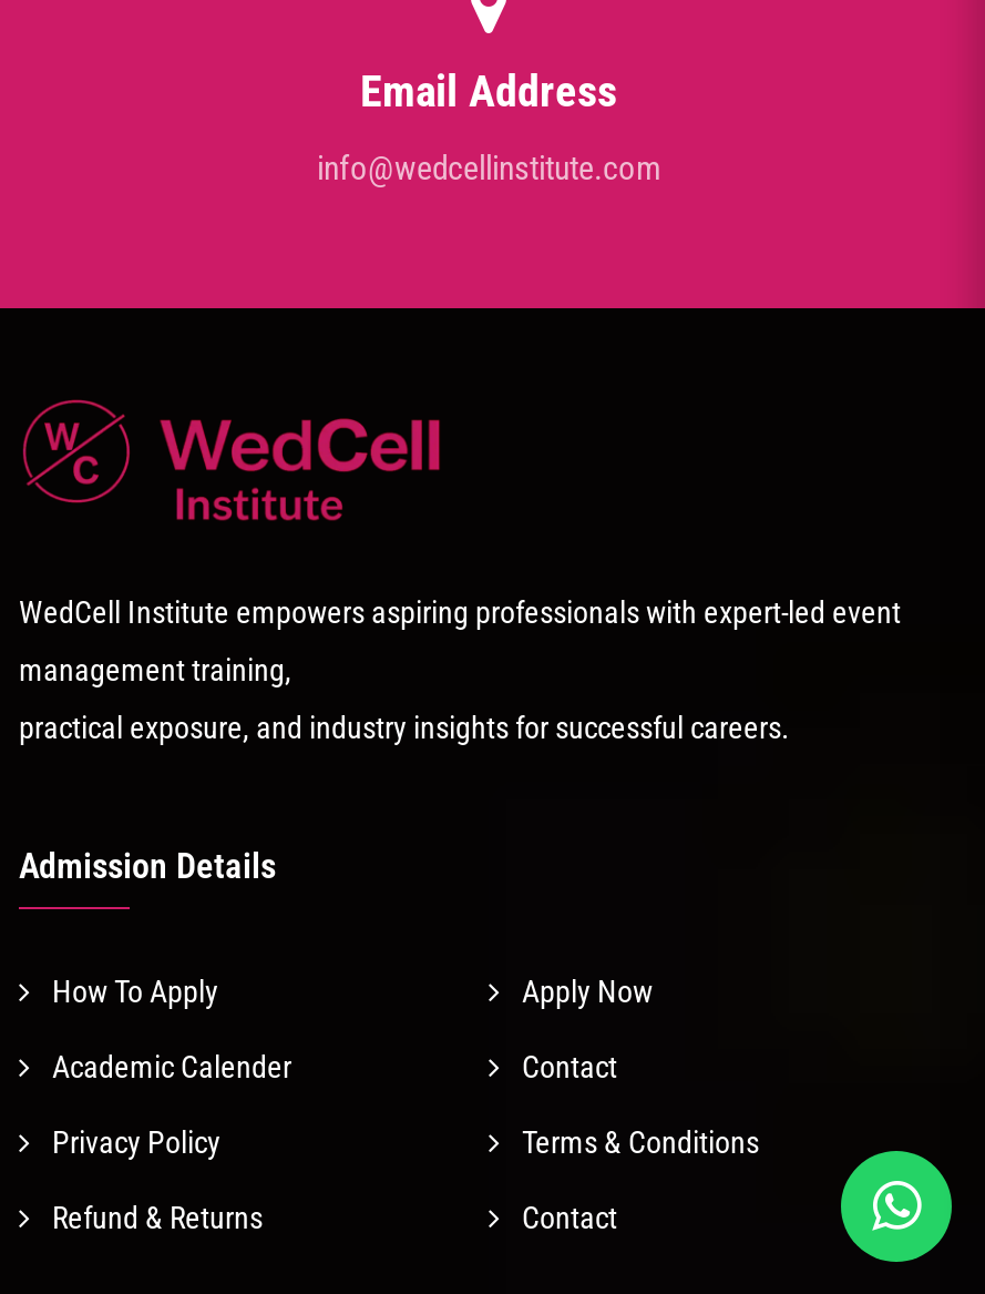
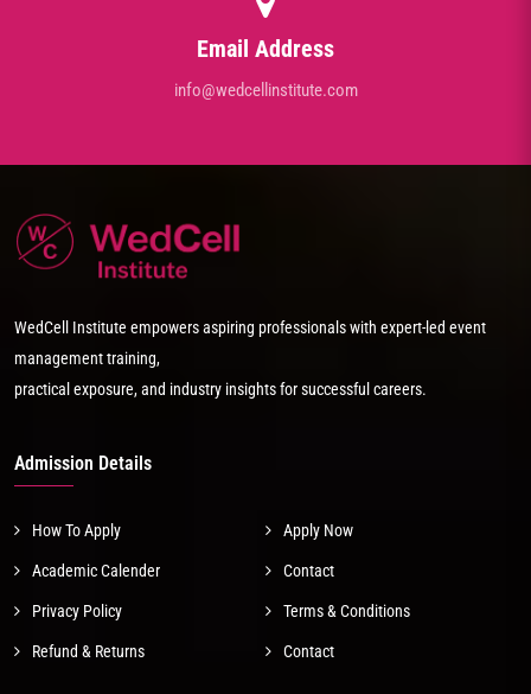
- [image]
